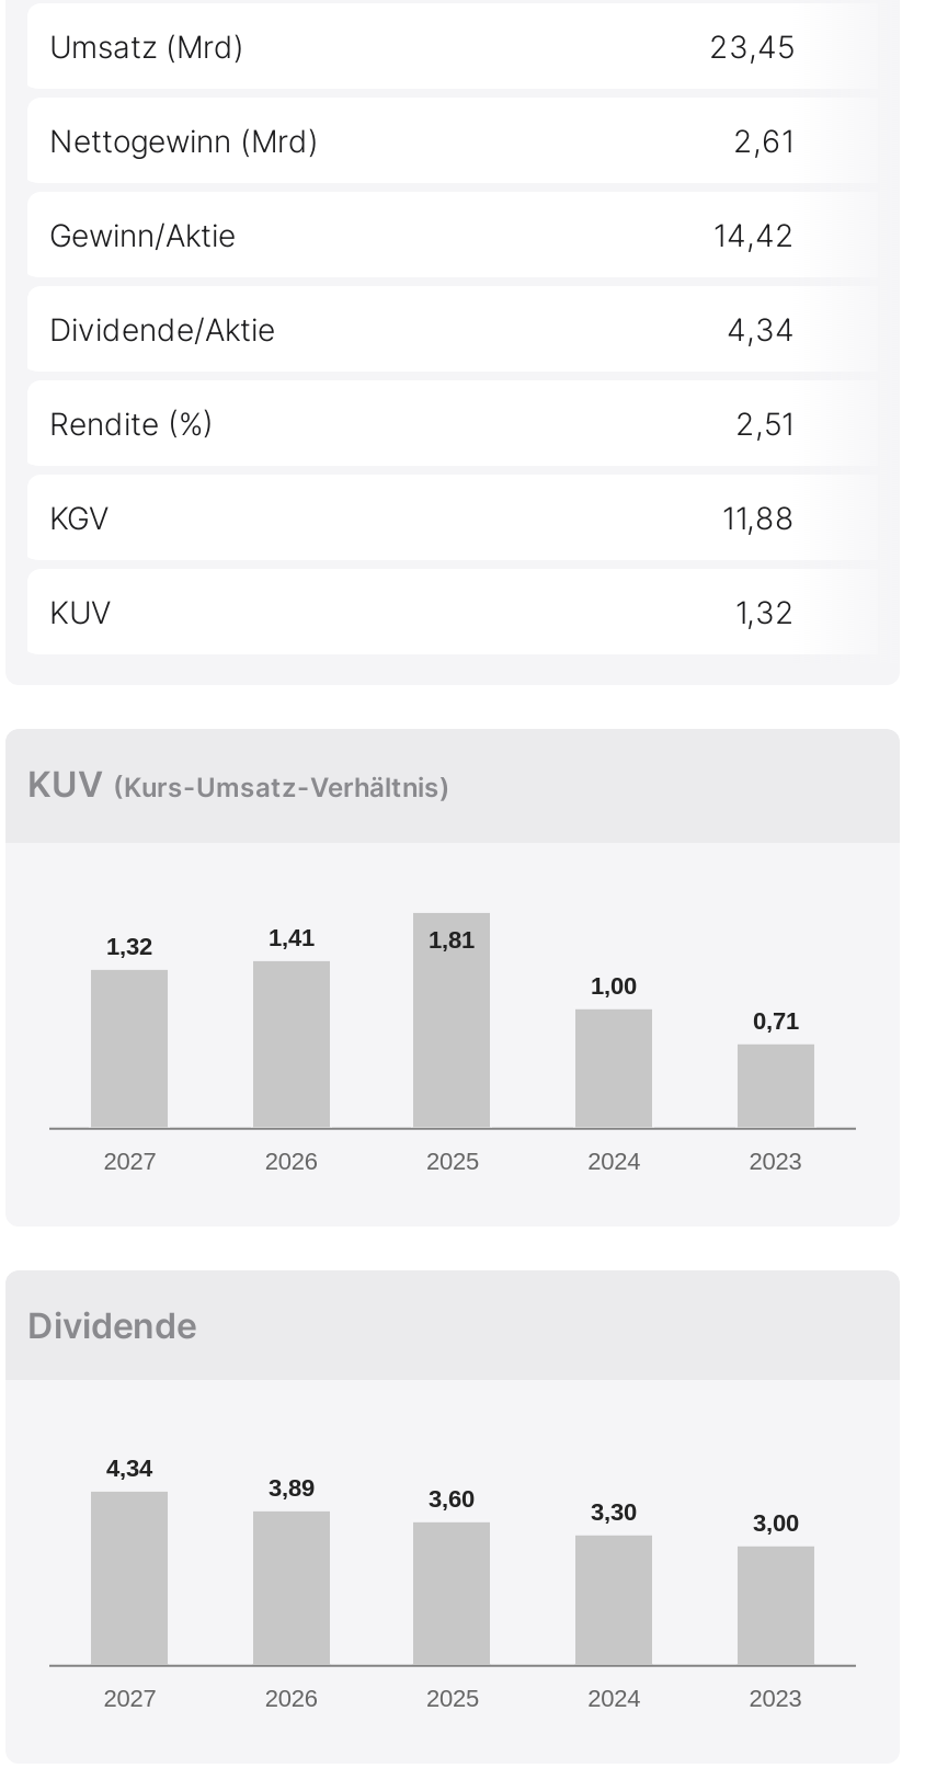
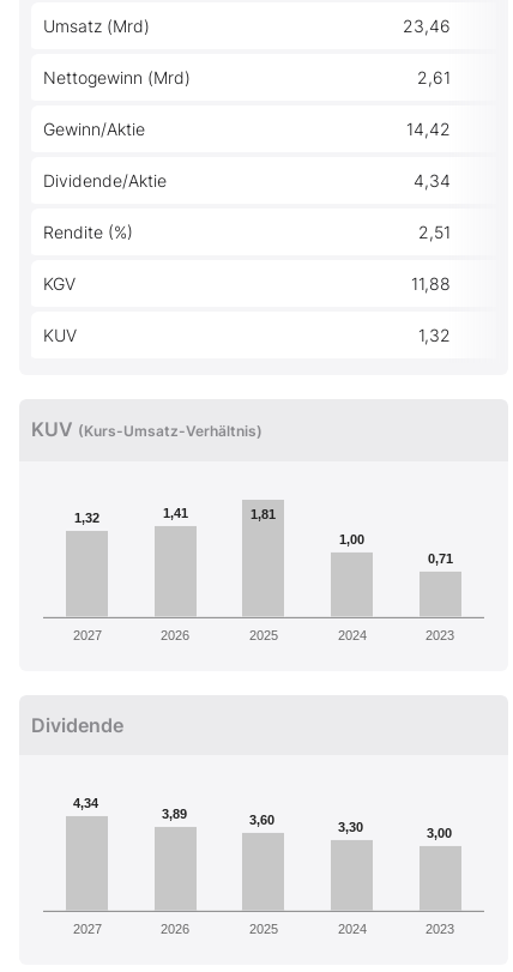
- 23,45
+ 23,46
